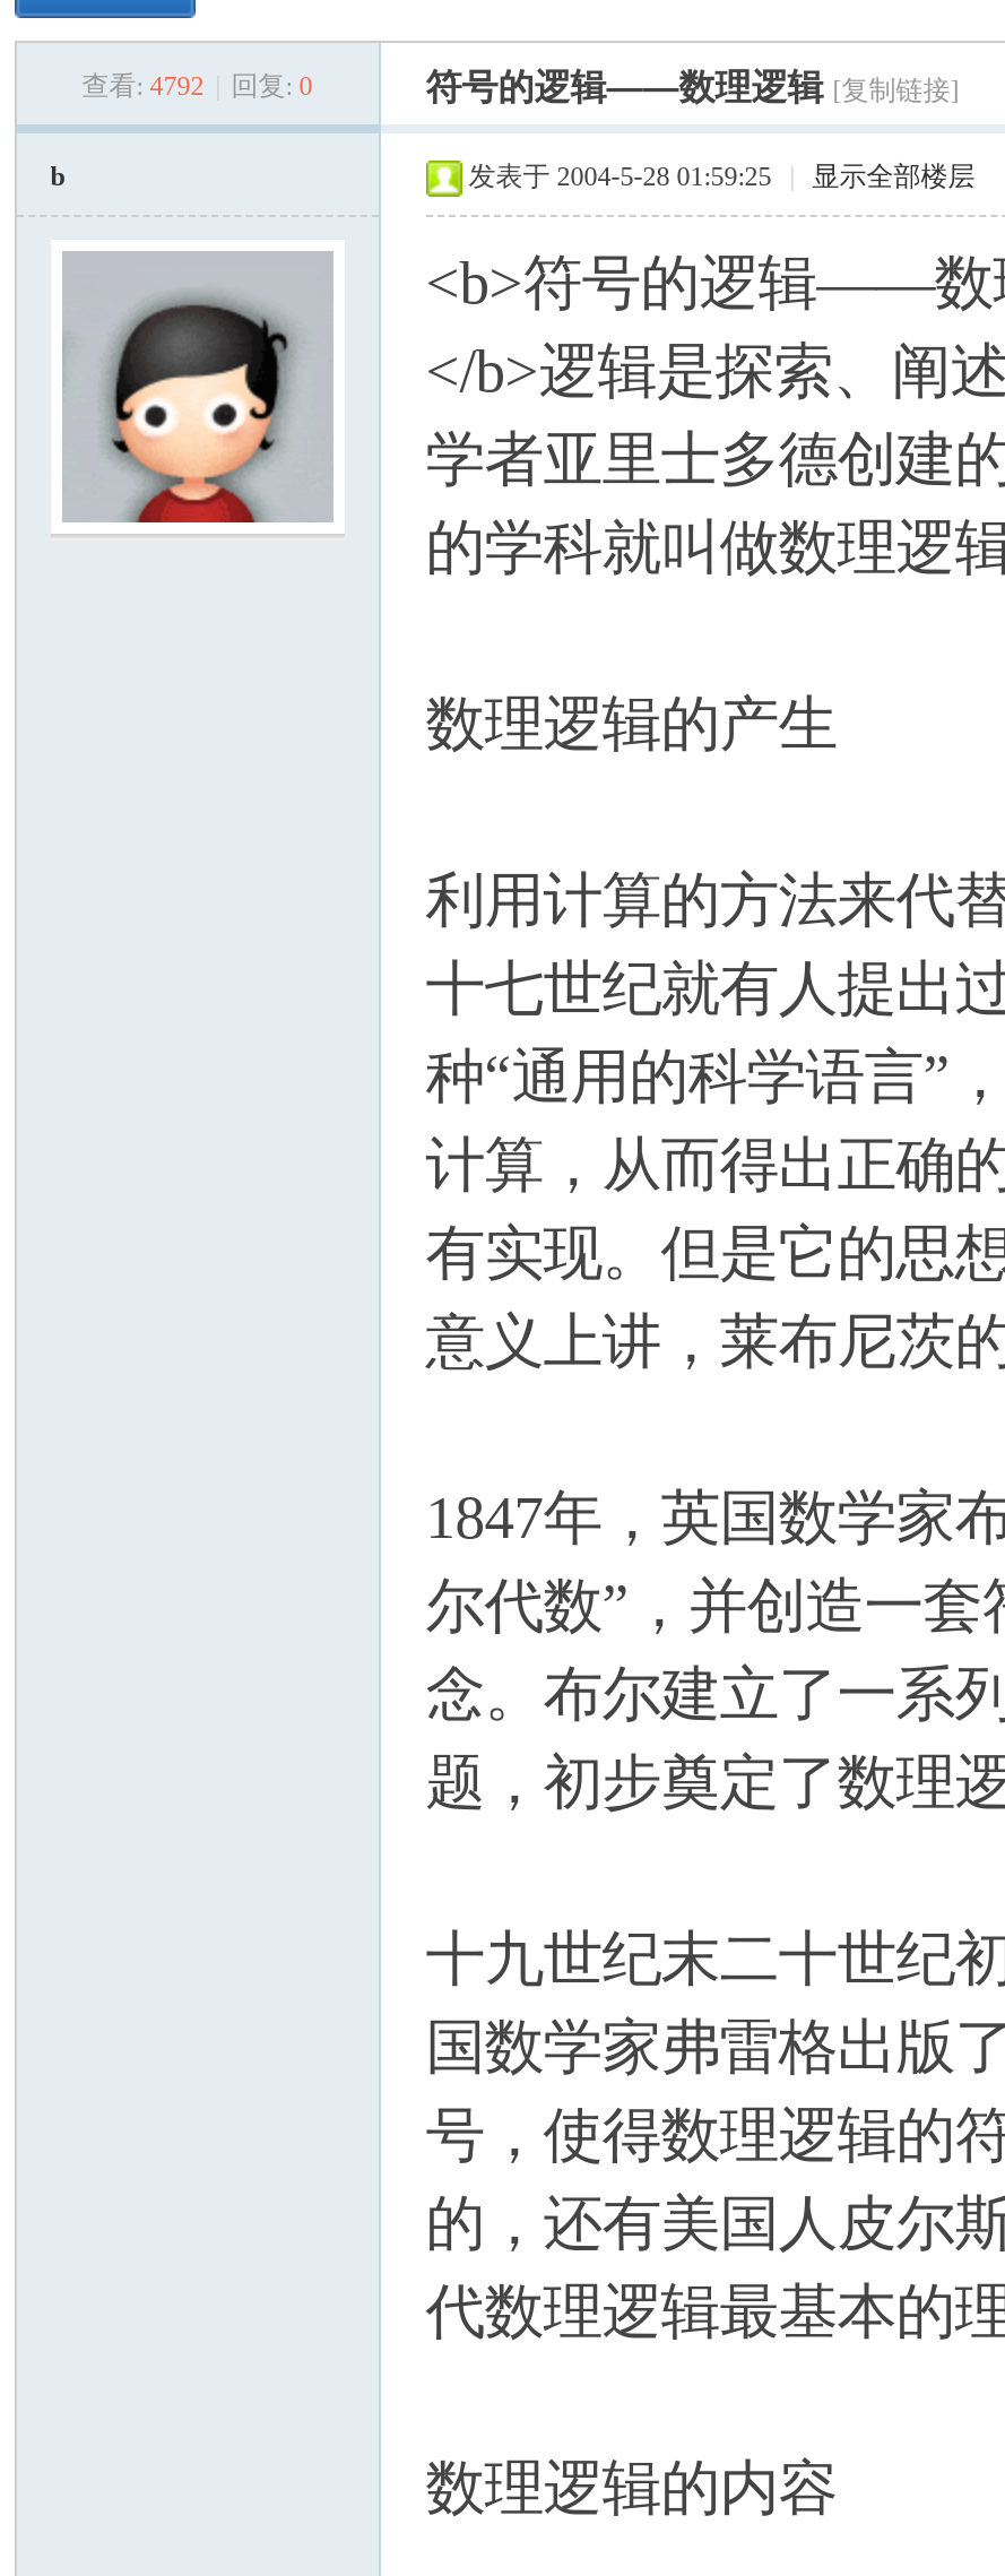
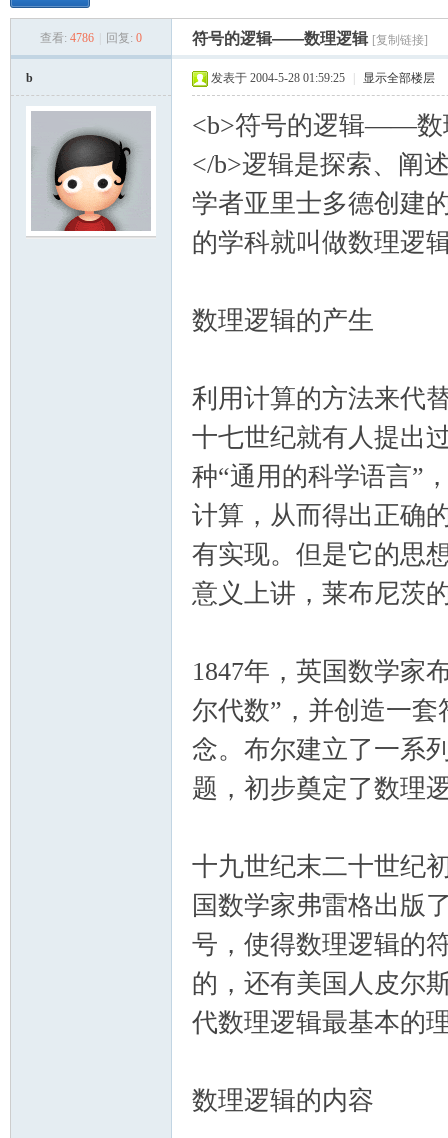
- 查看: 4792
+ 查看: 4786
